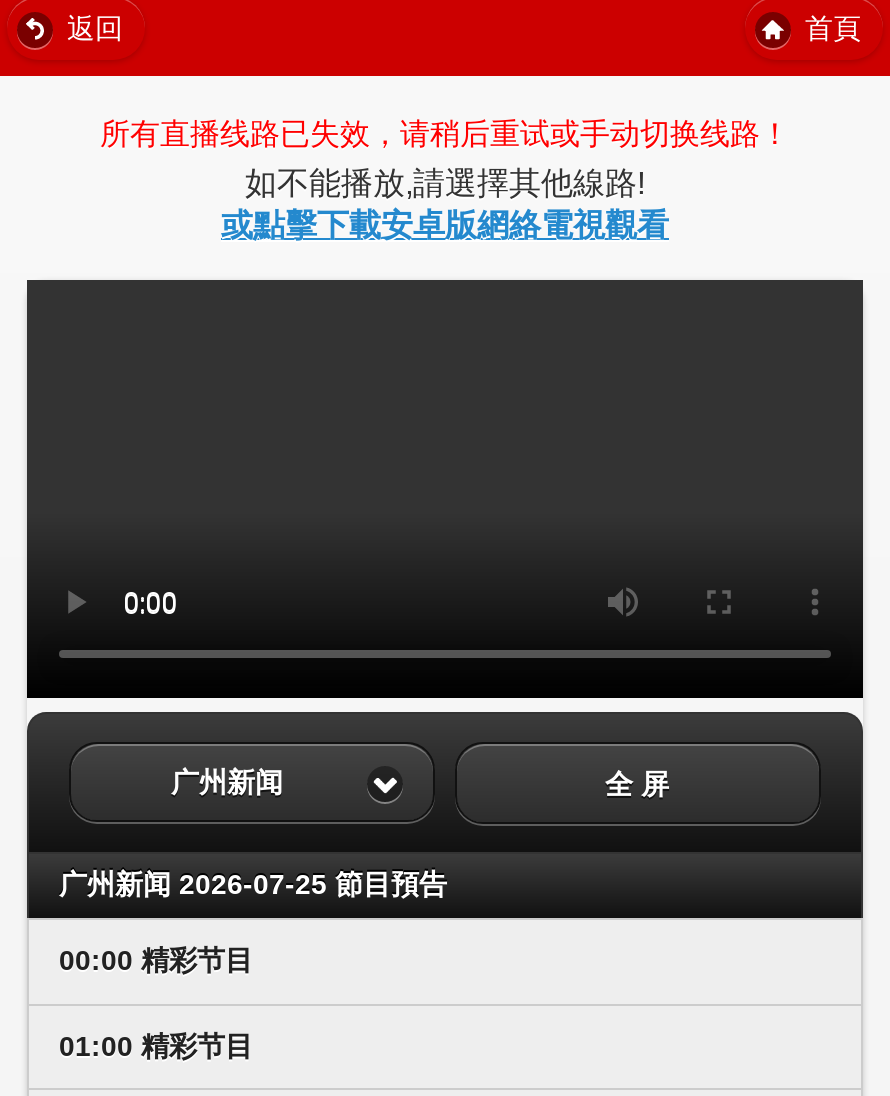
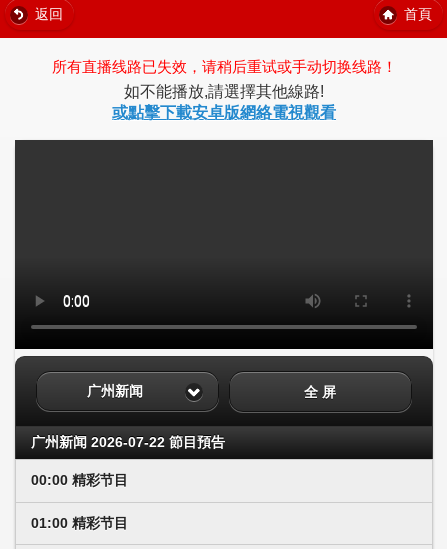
- 广州新闻 2026-07-25 節目預告
+ 广州新闻 2026-07-22 節目預告
